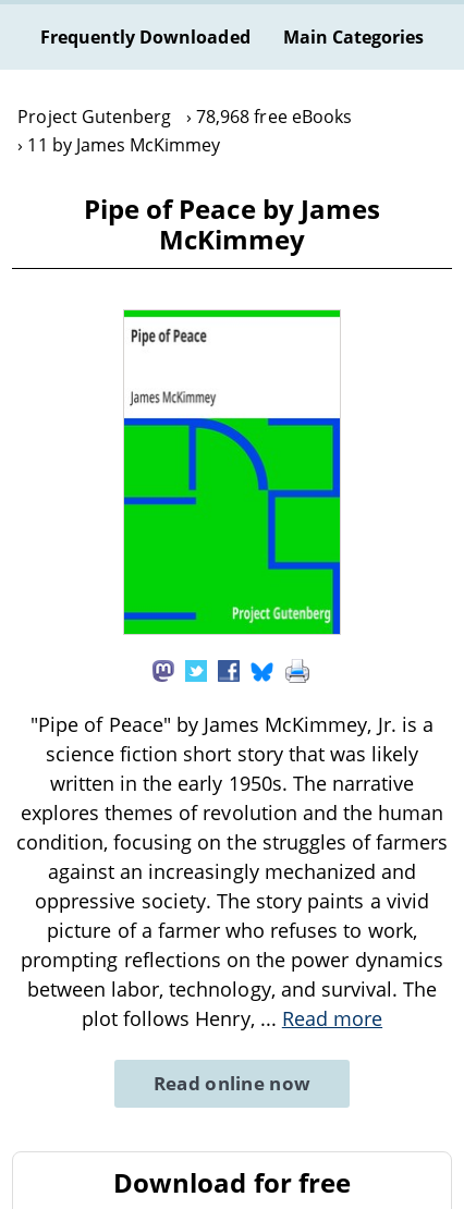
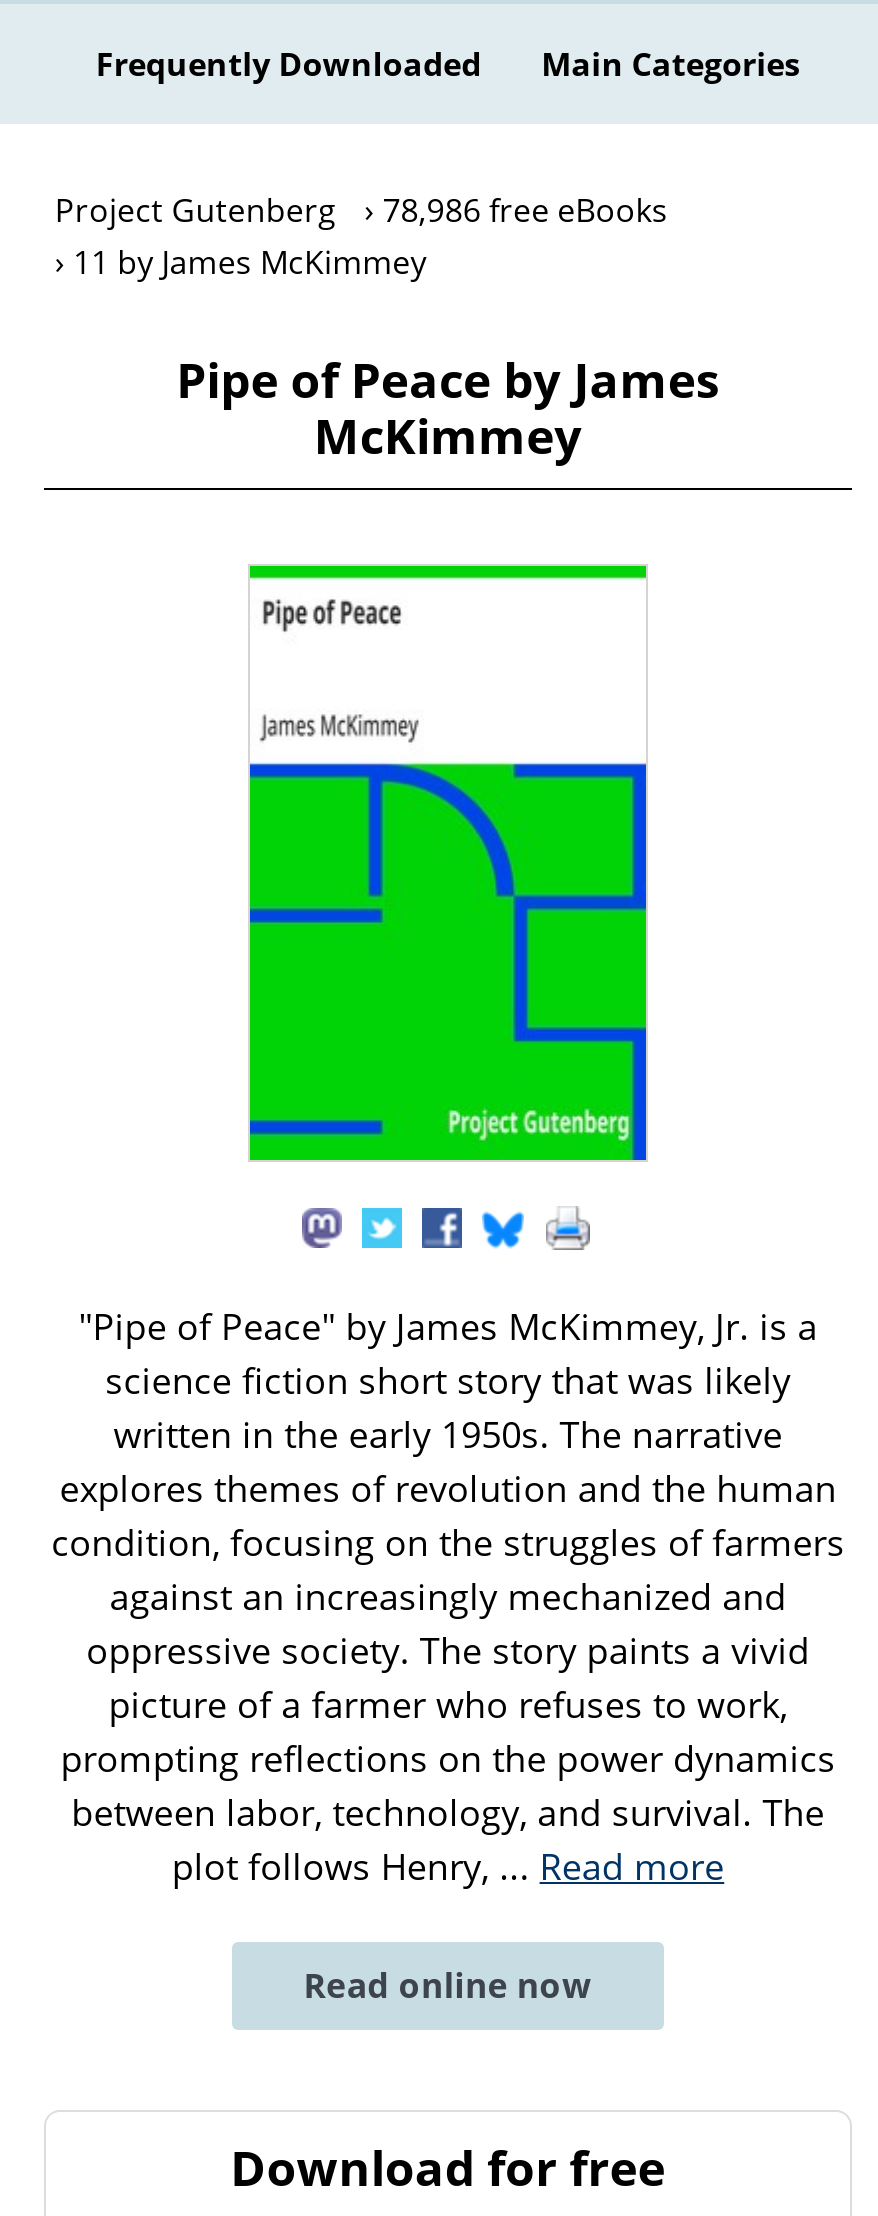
- Project Gutenberg 78,968 free eBooks
+ Project Gutenberg 78,986 free eBooks
